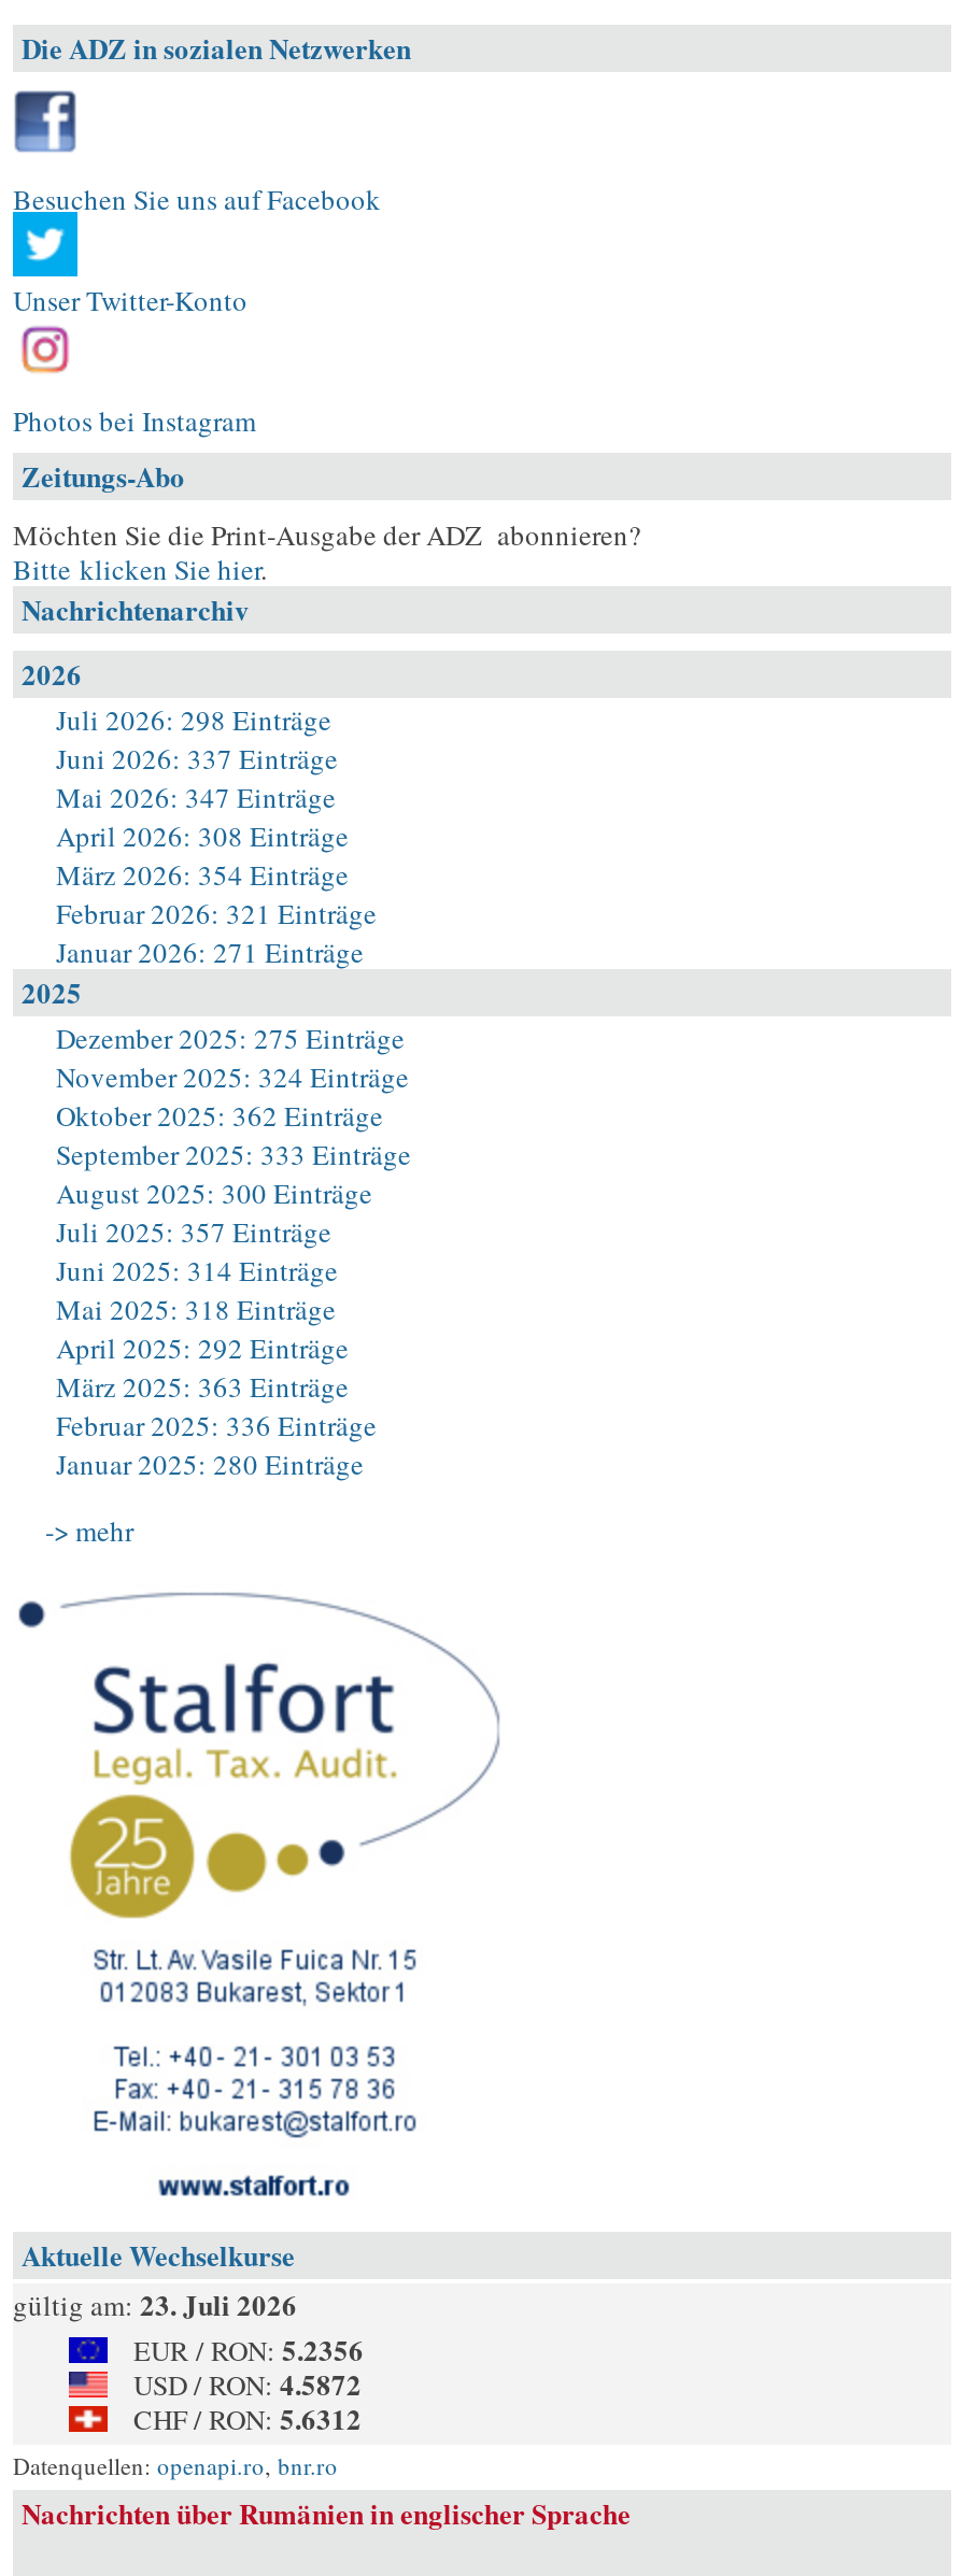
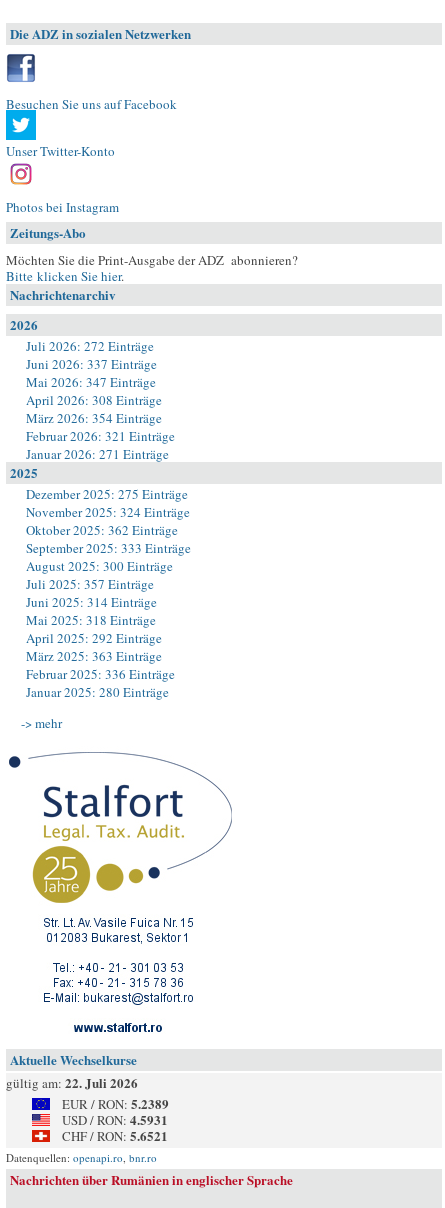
- Juli 2026: 298 Einträge
+ Juli 2026: 272 Einträge

- gültig am: 23. Juli 2026
+ gültig am: 22. Juli 2026

- EUR / RON: 5.2356
+ EUR / RON: 5.2389

- USD / RON: 4.5872
+ USD / RON: 4.5931

- CHF / RON: 5.6312
+ CHF / RON: 5.6521
